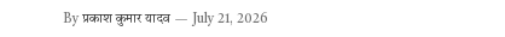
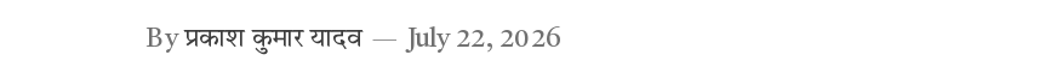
- By प्रकाश कुमार यादव July 21, 2026
+ By प्रकाश कुमार यादव July 22, 2026
